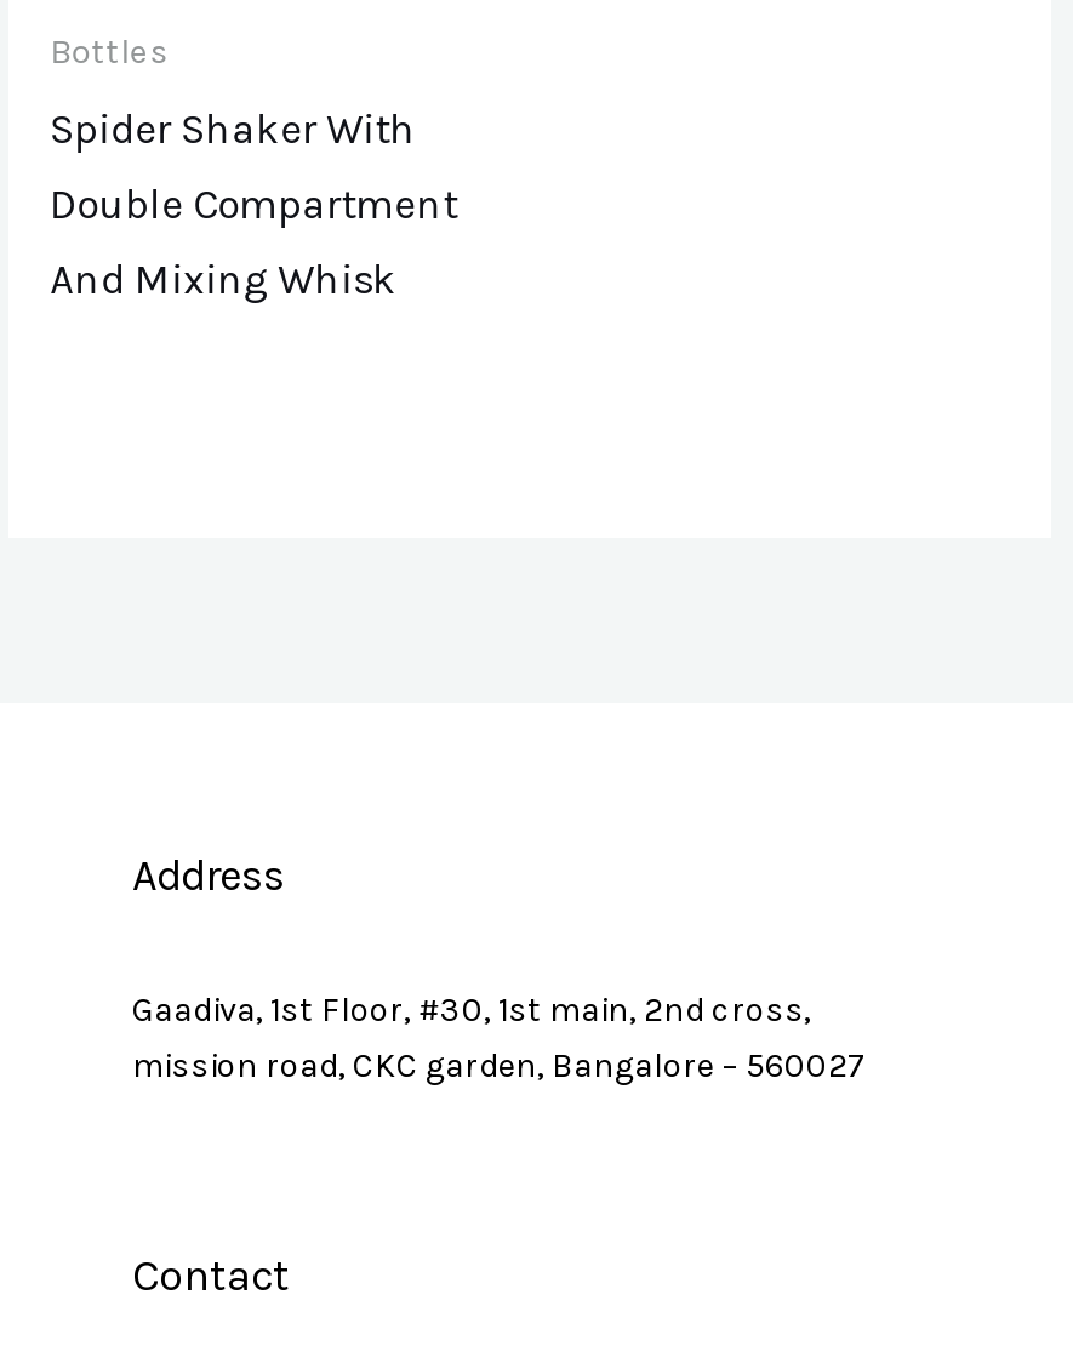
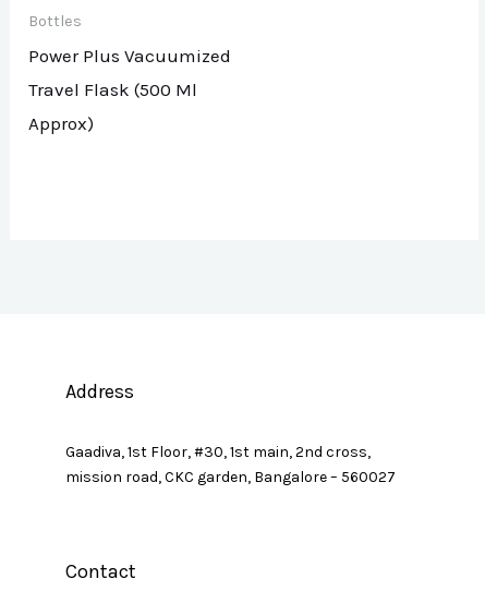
- Spider Shaker With
+ Power Plus Vacuumized

- Double Compartment
+ Travel Flask (500 Ml

- And Mixing Whisk
+ Approx)
